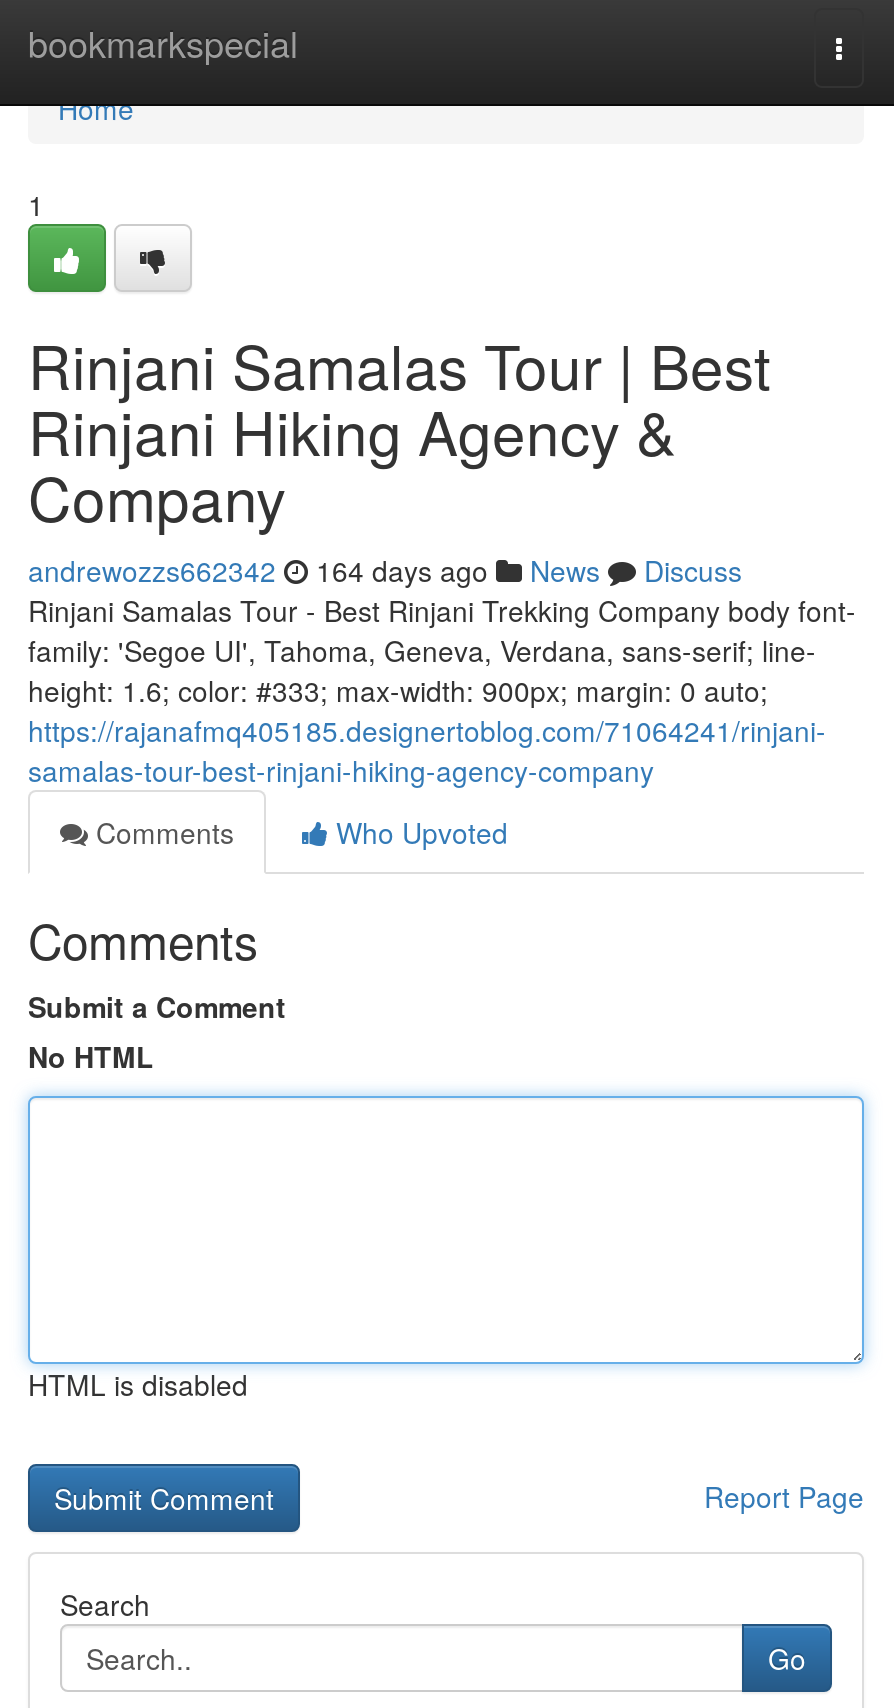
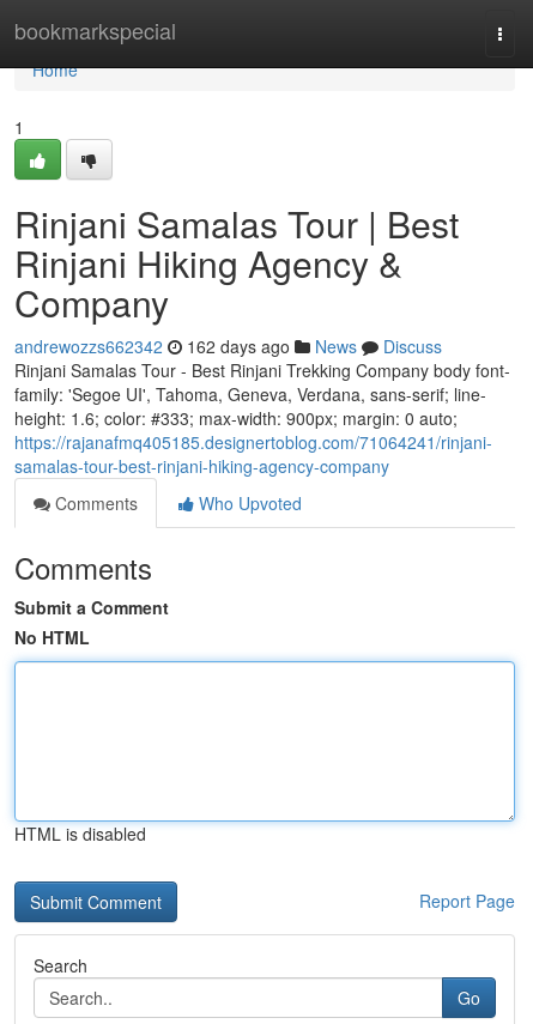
- andrewozzs662342 164 days ago News Discuss
+ andrewozzs662342 162 days ago News Discuss
